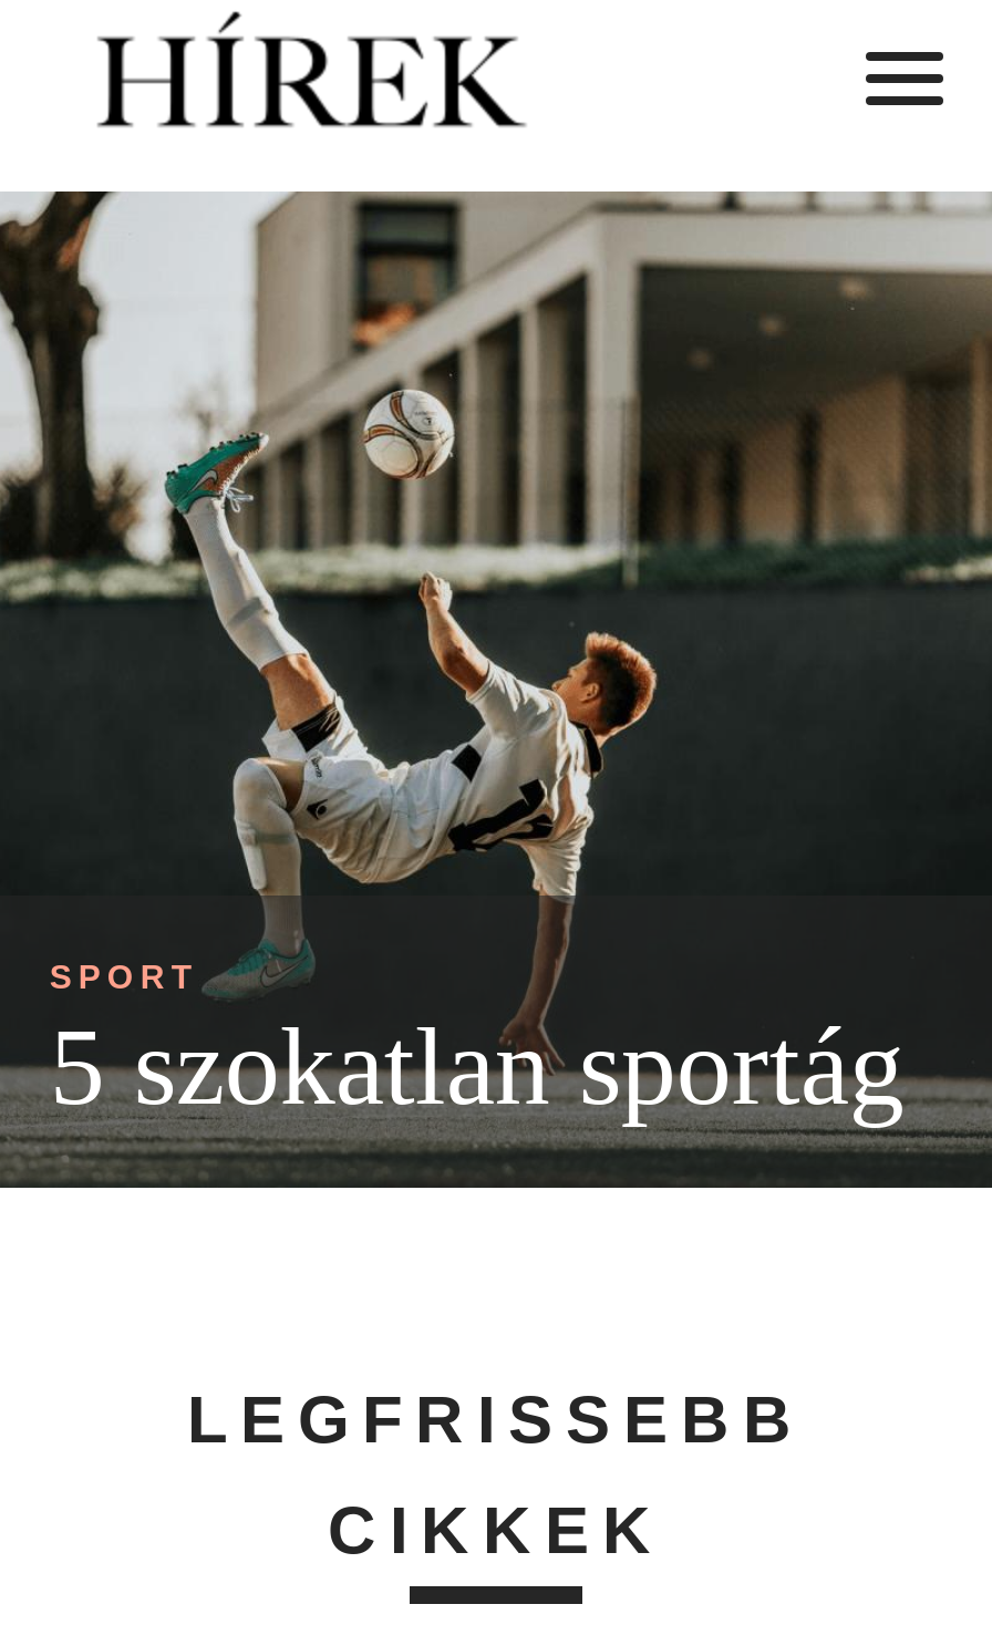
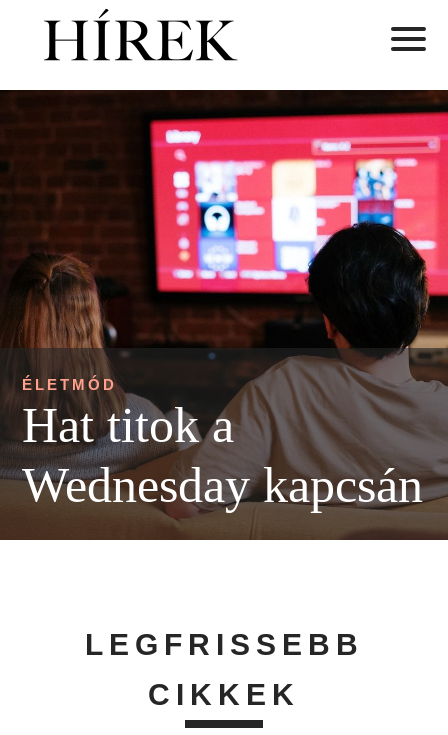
- [image]
- SPORT
- 5 szokatlan sportág
+ [image]
+ ÉLETMÓD
+ Hat titok a
+ Wednesday kapcsán
